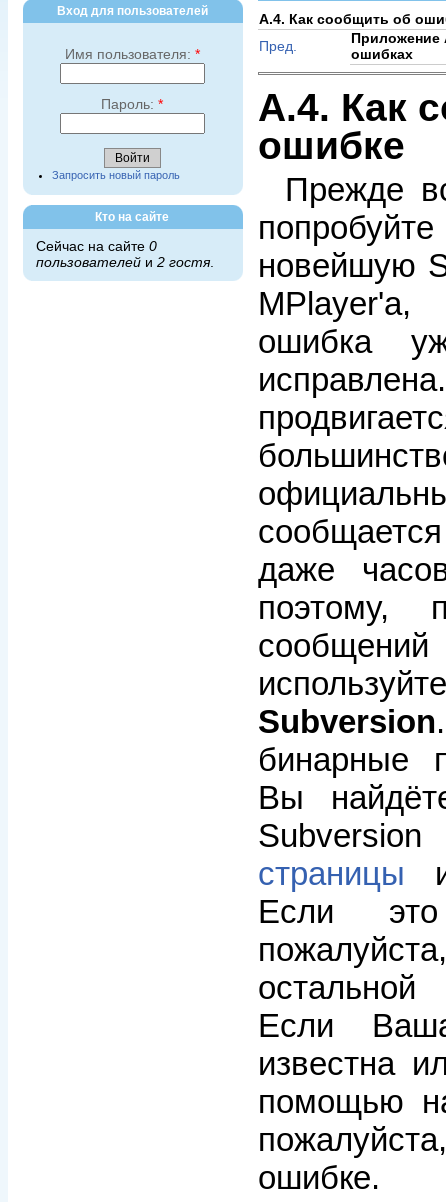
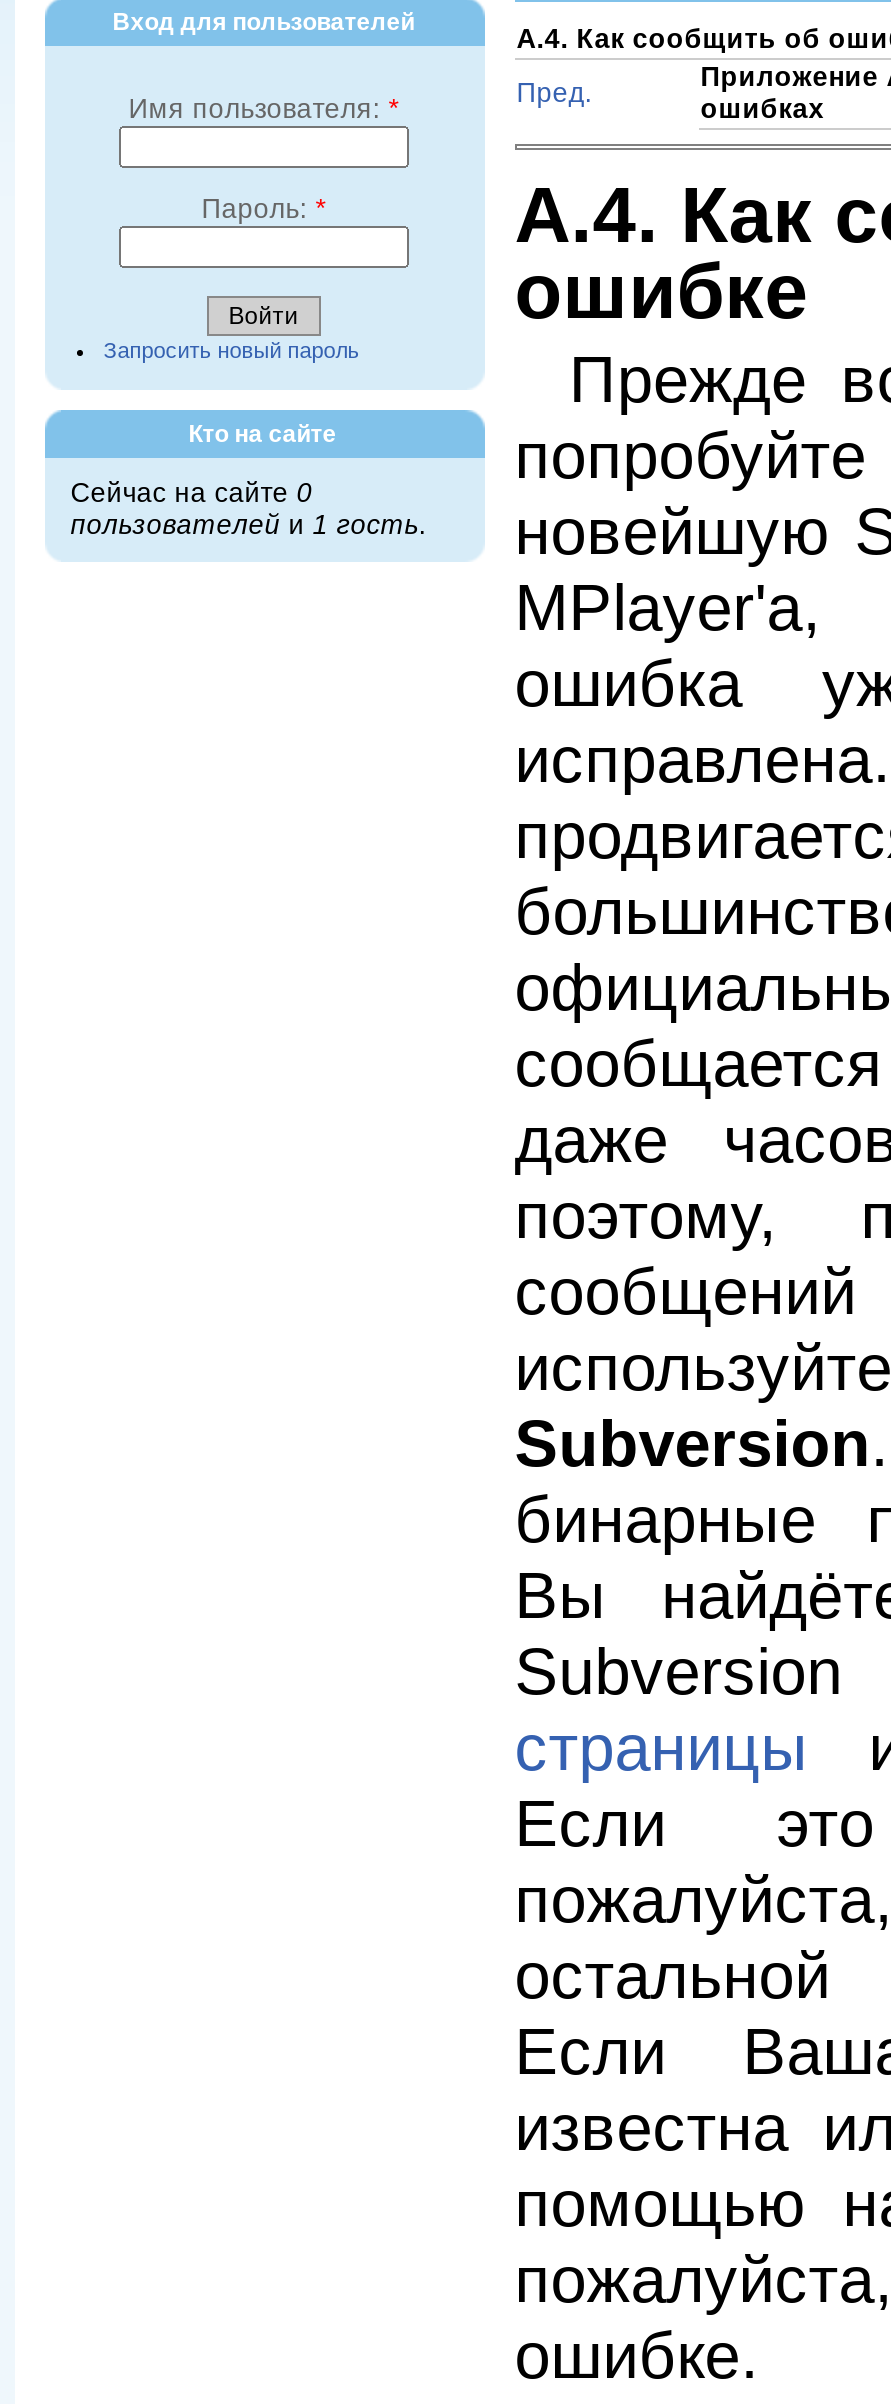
- пользователей и 2 гостя.
+ пользователей и 1 гость.
